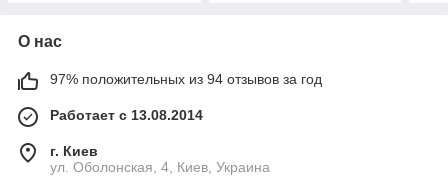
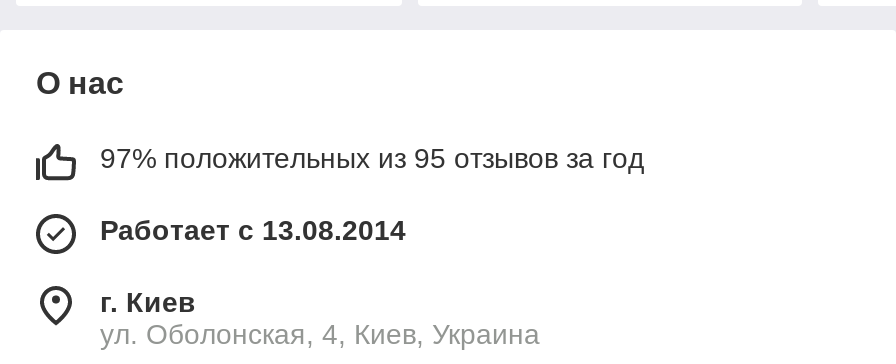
- 97% положительных из 94 отзывов за год
+ 97% положительных из 95 отзывов за год
